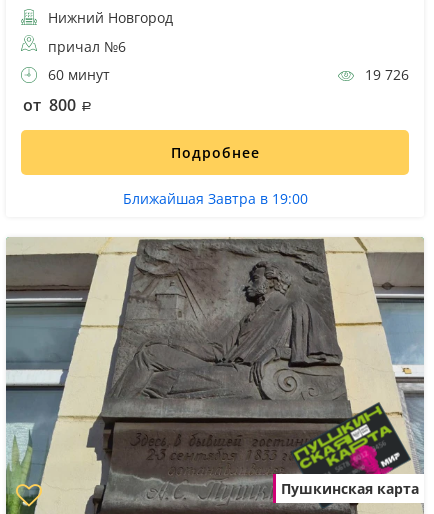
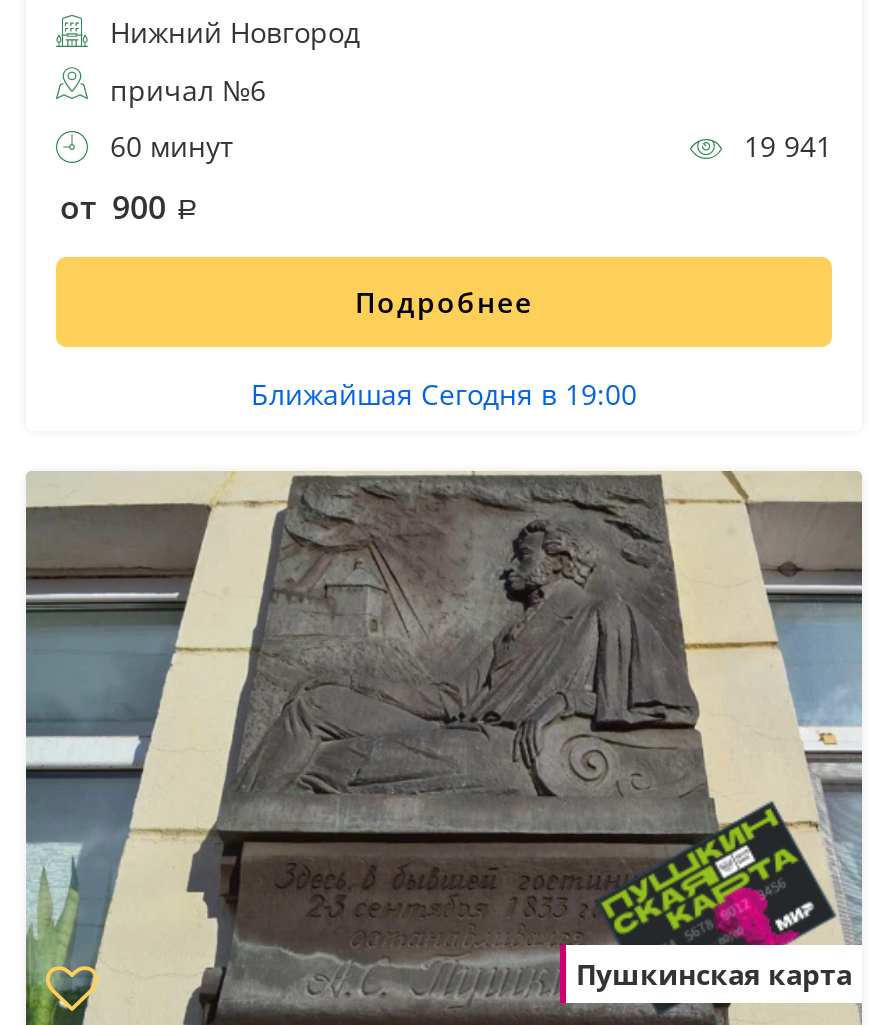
- 19 726
+ 19 941

- от 800
+ от 900

- Ближайшая Завтра в 19:00
+ Ближайшая Сегодня в 19:00
